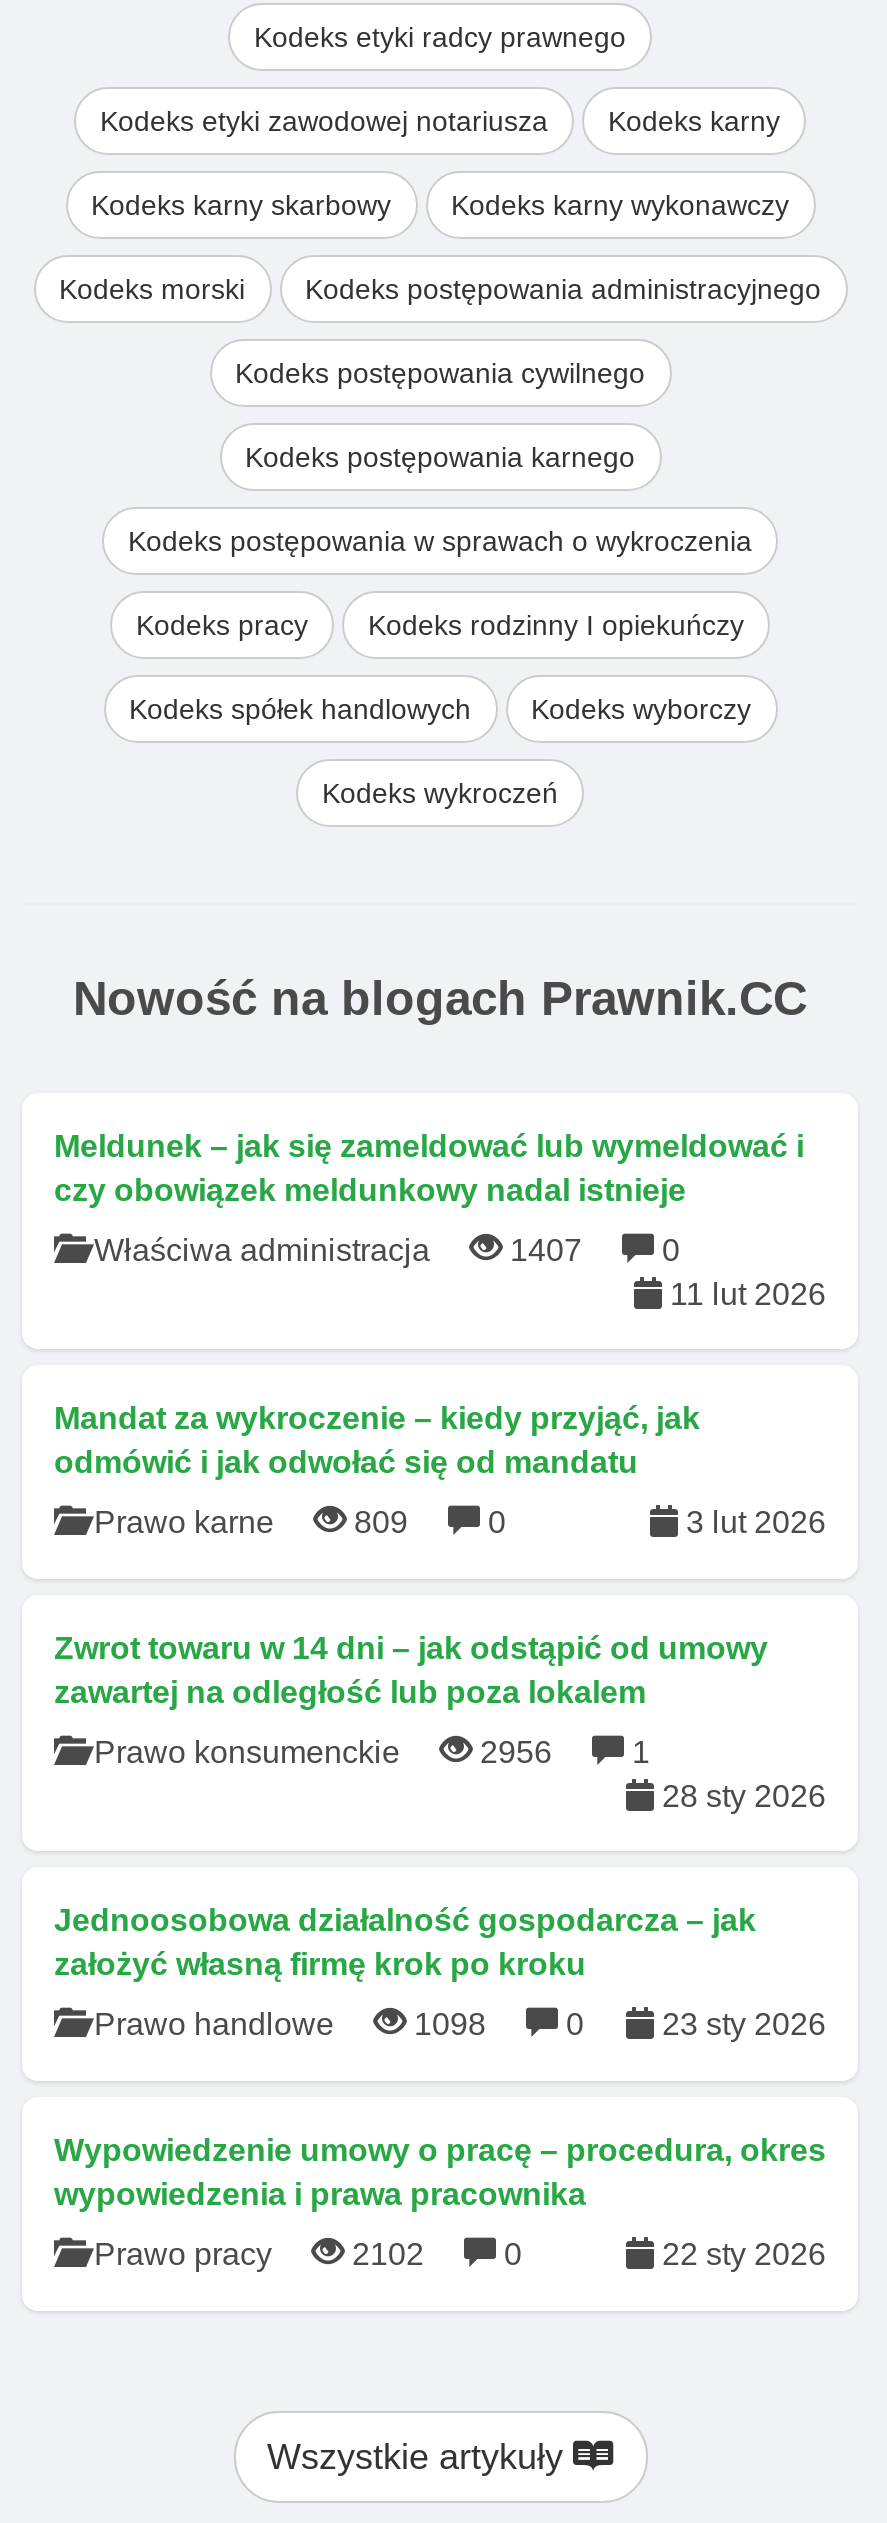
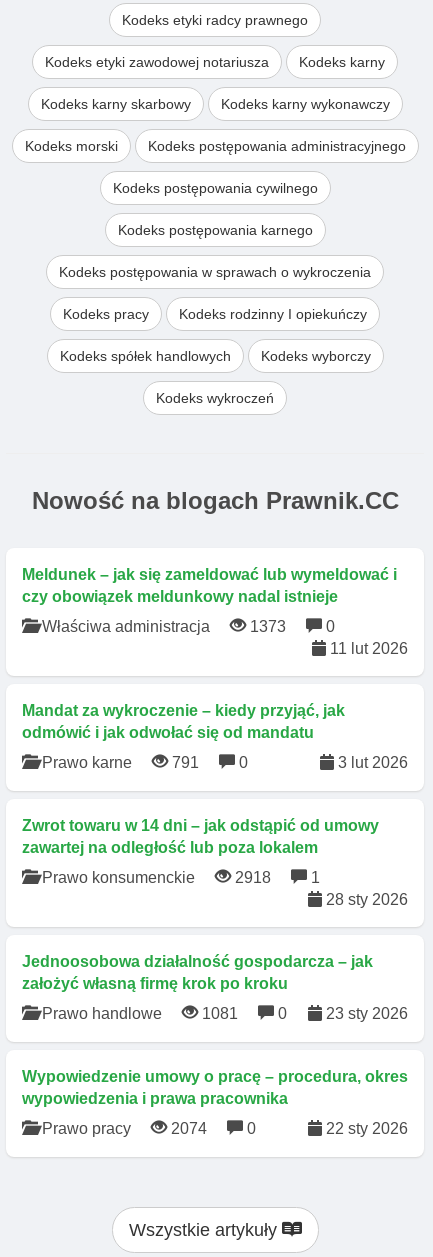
- Właściwa administracja 1407 0
+ Właściwa administracja 1373 0

- Prawo karne 809 0
+ Prawo karne 791 0

- Prawo konsumenckie 2956 1
+ Prawo konsumenckie 2918 1

- Prawo handlowe 1098 0
+ Prawo handlowe 1081 0

- Prawo pracy 2102 0
+ Prawo pracy 2074 0
